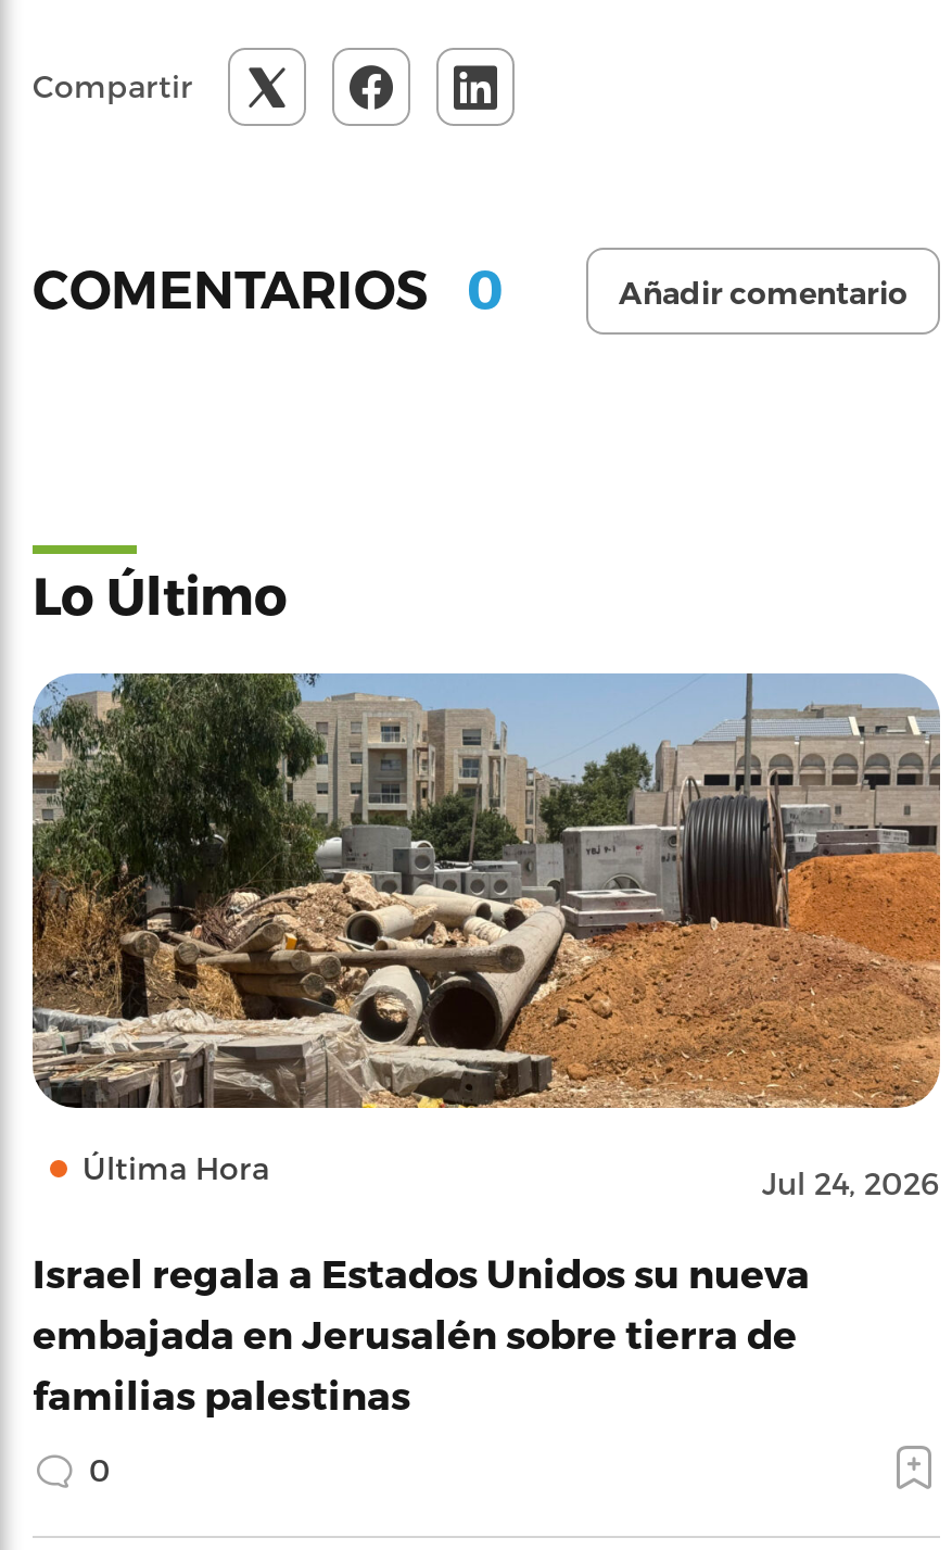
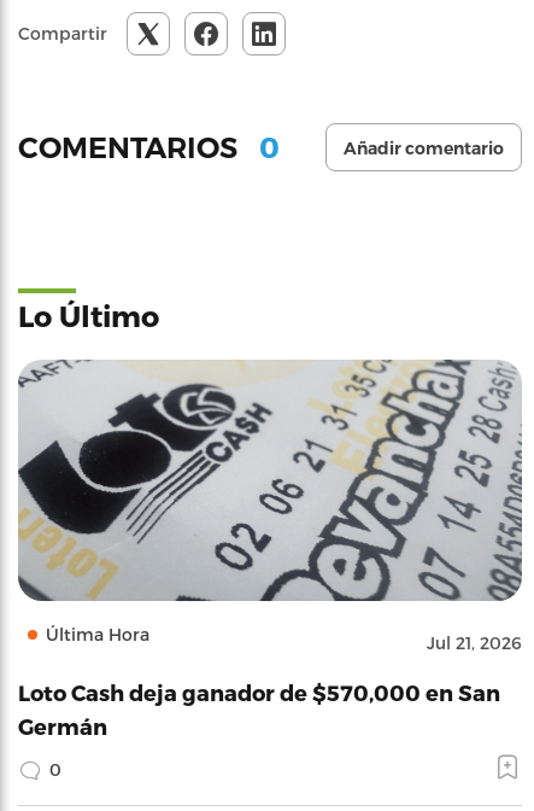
- [image]
- Jul 24, 2026
+ [image]
+ Jul 21, 2026

- Israel regala a Estados Unidos su nueva
- embajada en Jerusalén sobre tierra de
- familias palestinas
+ Loto Cash deja ganador de $570,000 en San
+ Germán
